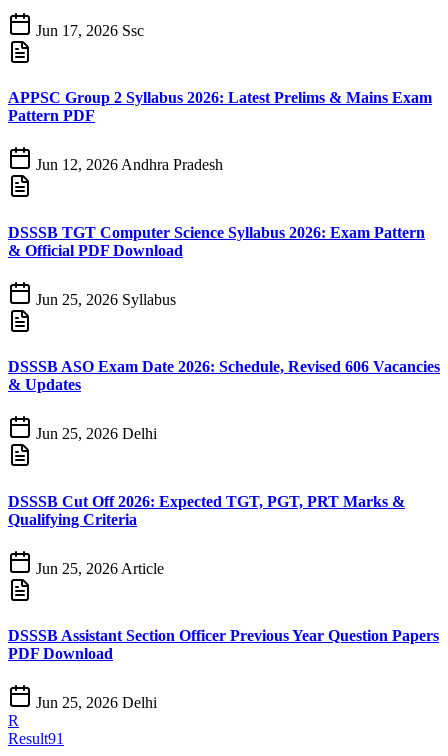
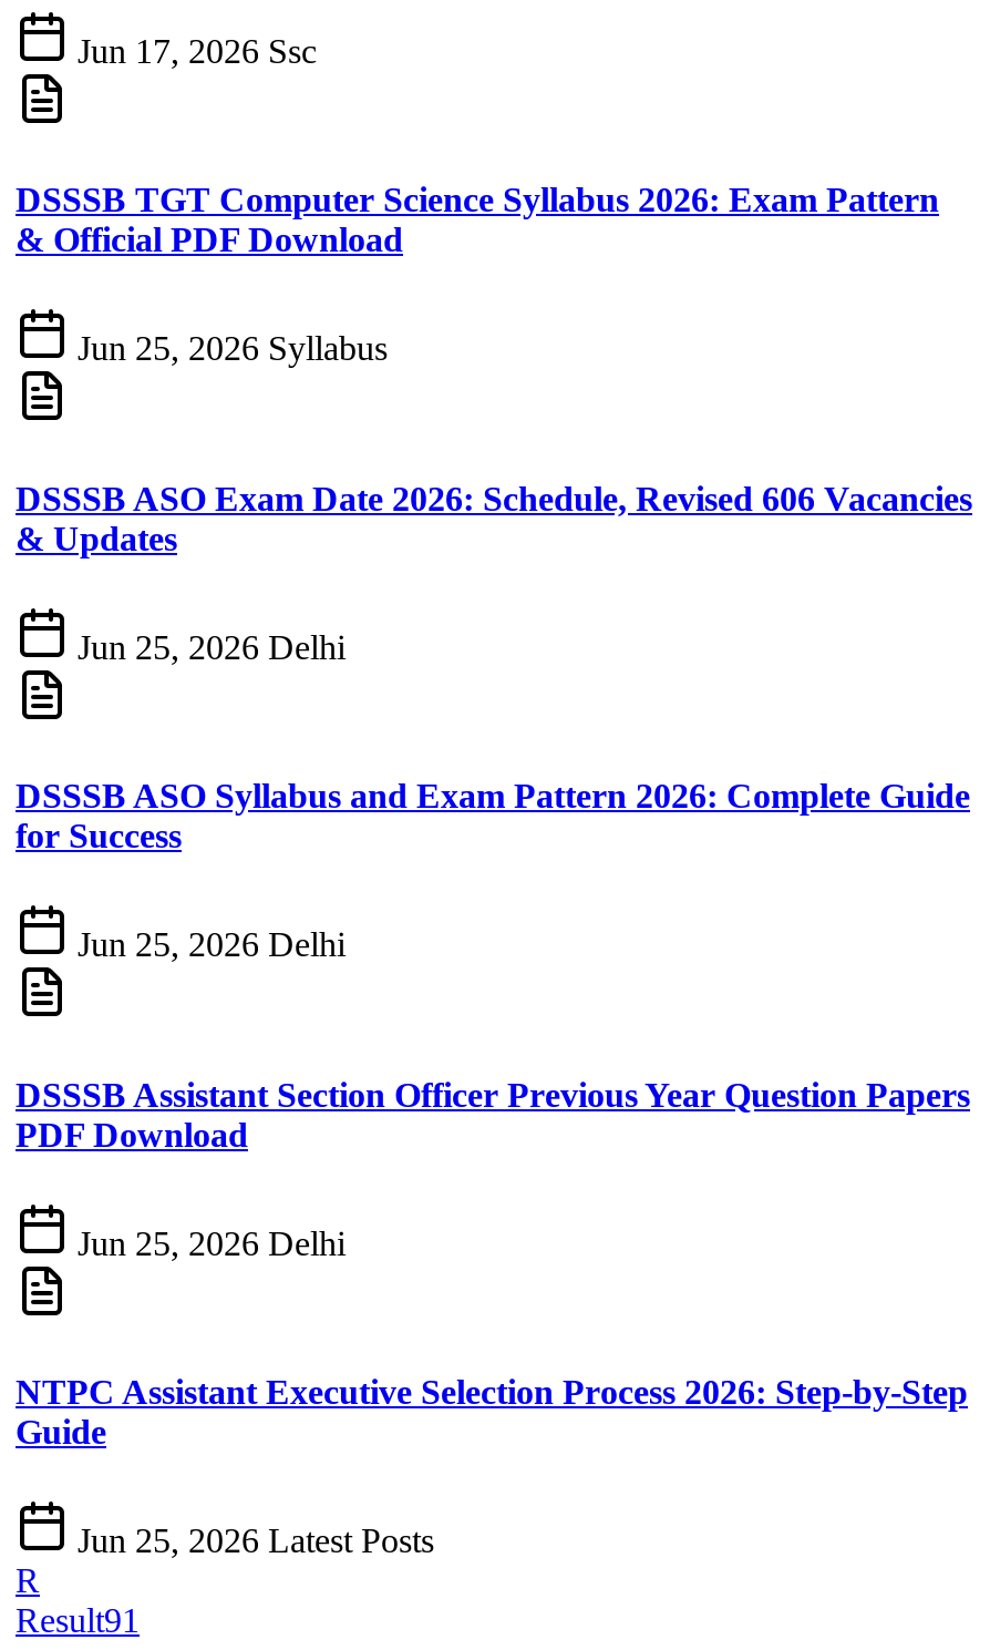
- APPSC Group 2 Syllabus 2026: Latest Prelims & Mains Exam
- Pattern PDF
- Jun 12, 2026 Andhra Pradesh

moved up: DSSSB TGT Computer Science Syllabus 2026: Exam Pattern | & Official PDF Download | Jun 25, 2026 Syllabus | DSSSB ASO Exam Date 2026: Schedule, Revised 606 Vacancies | & Updates | Jun 25, 2026 Delhi

- DSSSB Cut Off 2026: Expected TGT, PGT, PRT Marks &
- Qualifying Criteria
+ DSSSB ASO Syllabus and Exam Pattern 2026: Complete Guide
+ for Success

- Jun 25, 2026 Article
+ Jun 25, 2026 Delhi

moved up: DSSSB Assistant Section Officer Previous Year Question Papers | PDF Download | Jun 25, 2026 Delhi

+ NTPC Assistant Executive Selection Process 2026: Step-by-Step
+ Guide
+ Jun 25, 2026 Latest Posts
